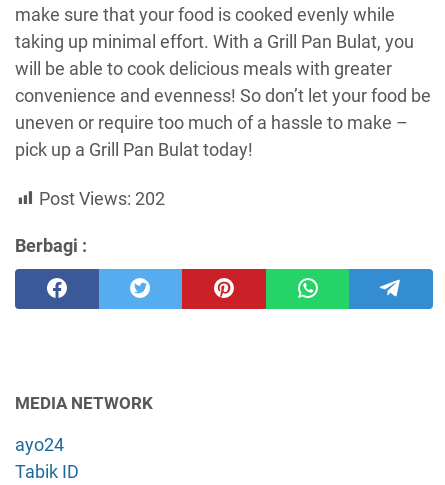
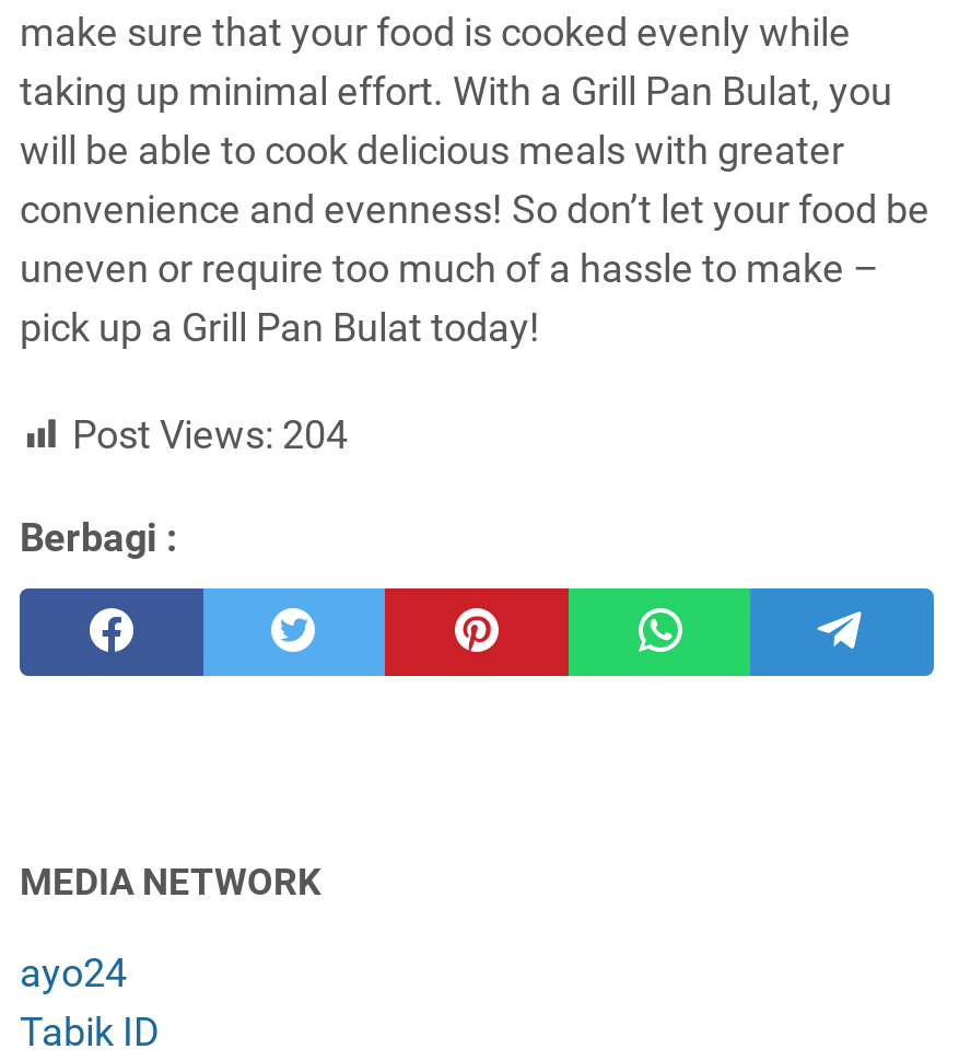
- Post Views: 202
+ Post Views: 204
